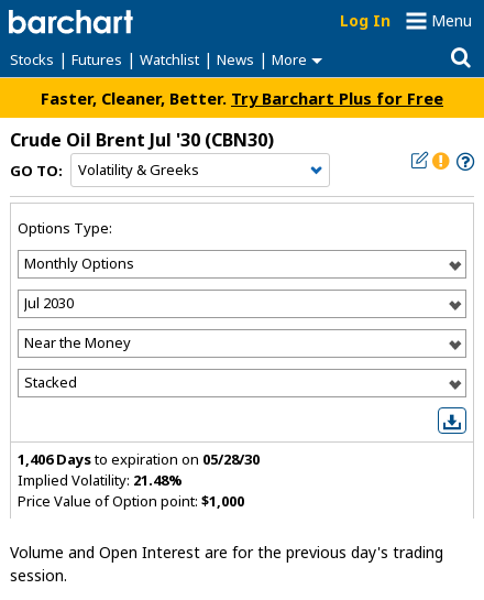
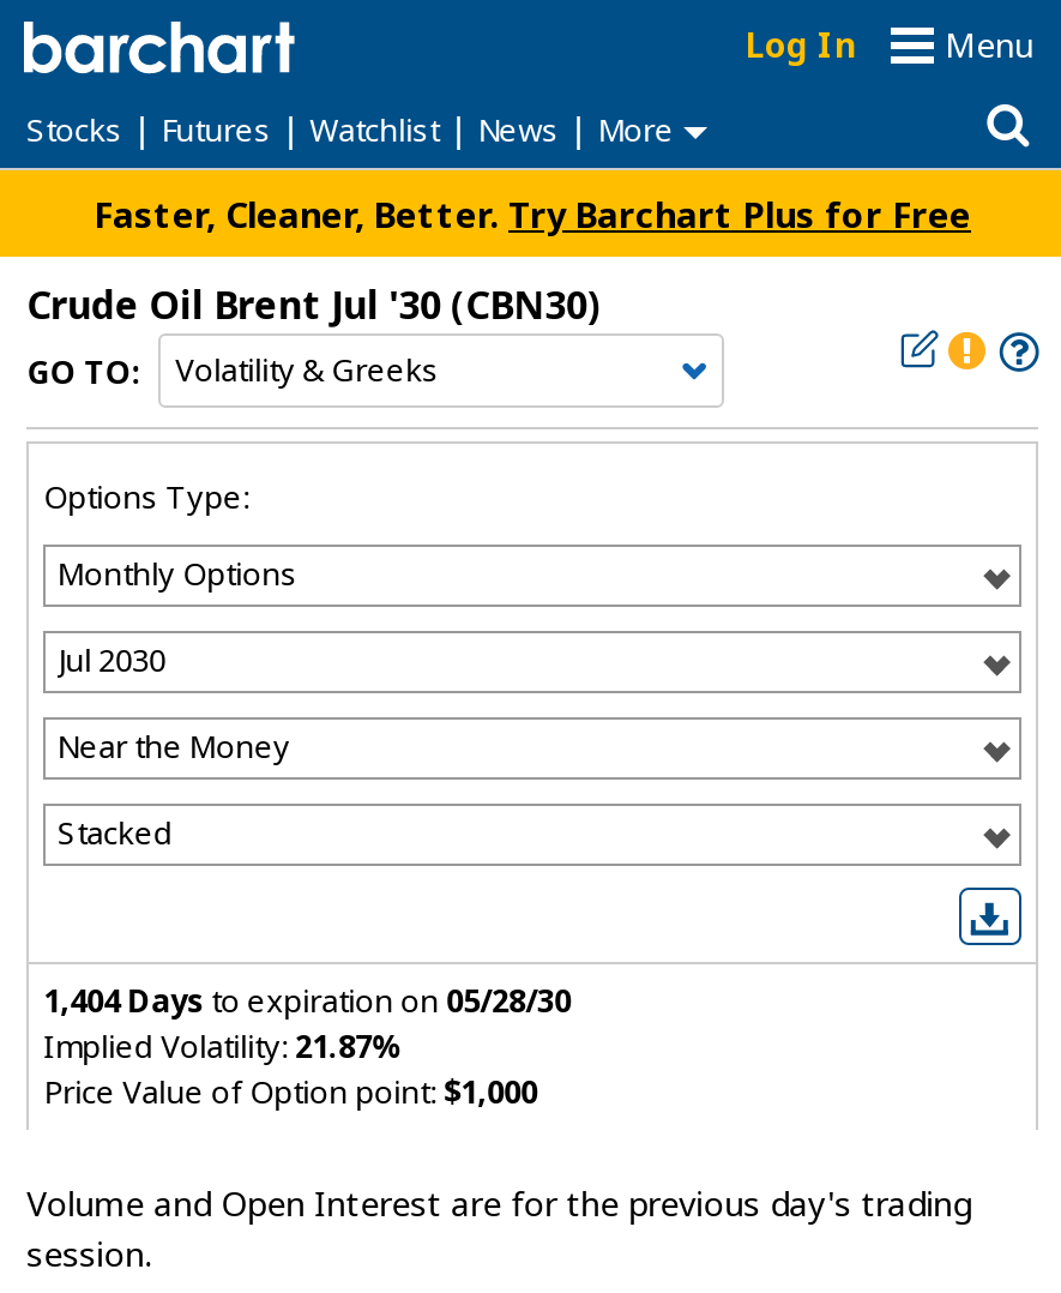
- 1,406 Days to expiration on 05/28/30
+ 1,404 Days to expiration on 05/28/30

- Implied Volatility: 21.48%
+ Implied Volatility: 21.87%
